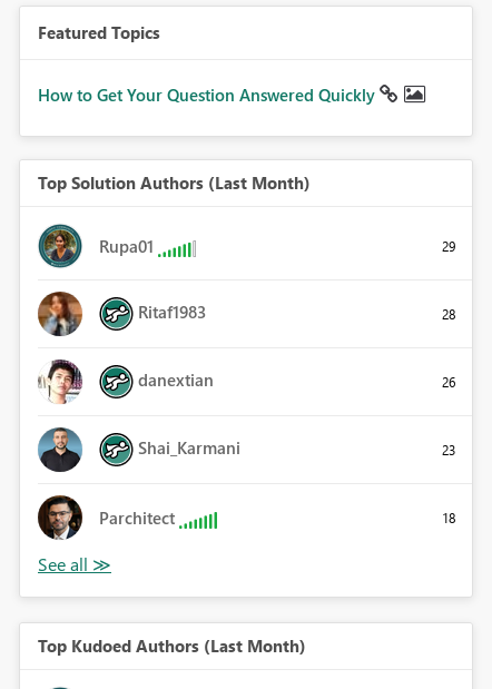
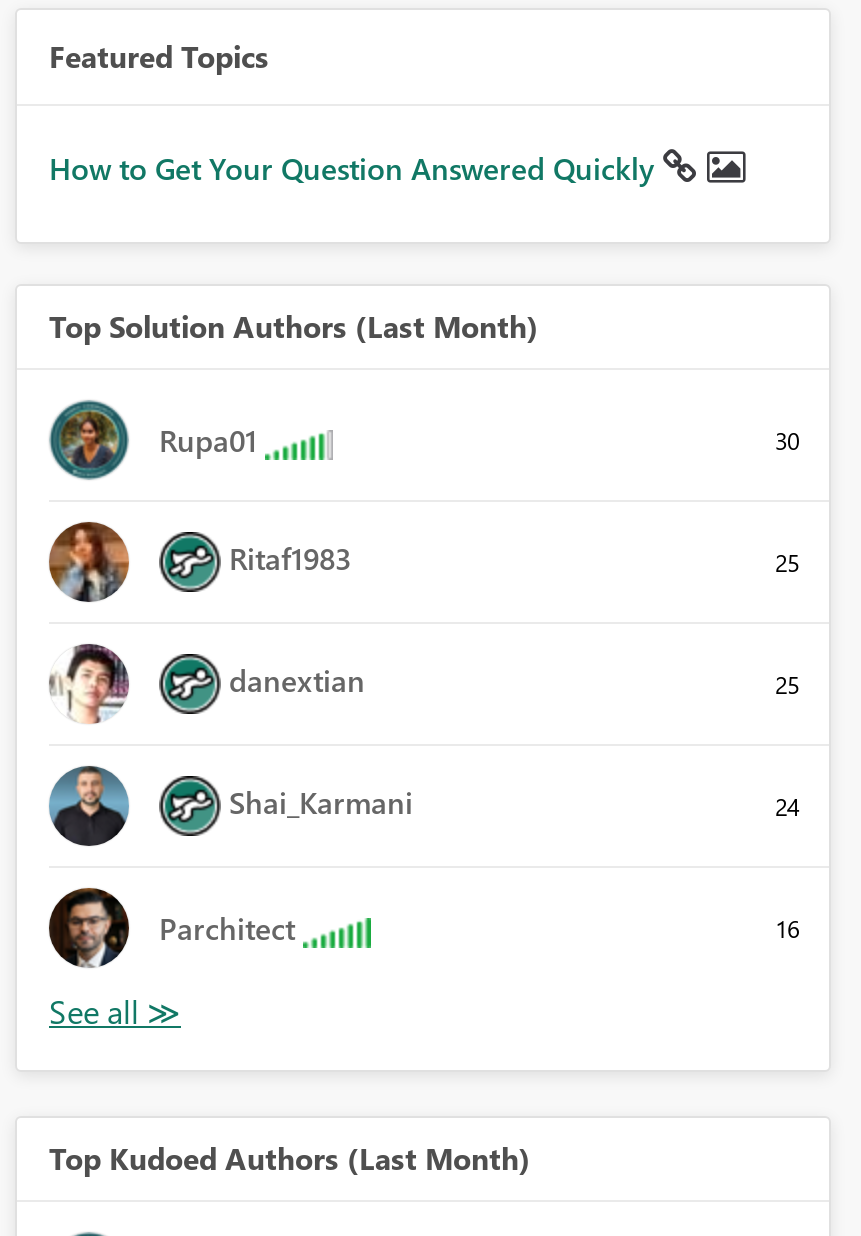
- 29
+ 30

- 28
+ 25

- 26
+ 25

- 23
+ 24

- 18
+ 16
